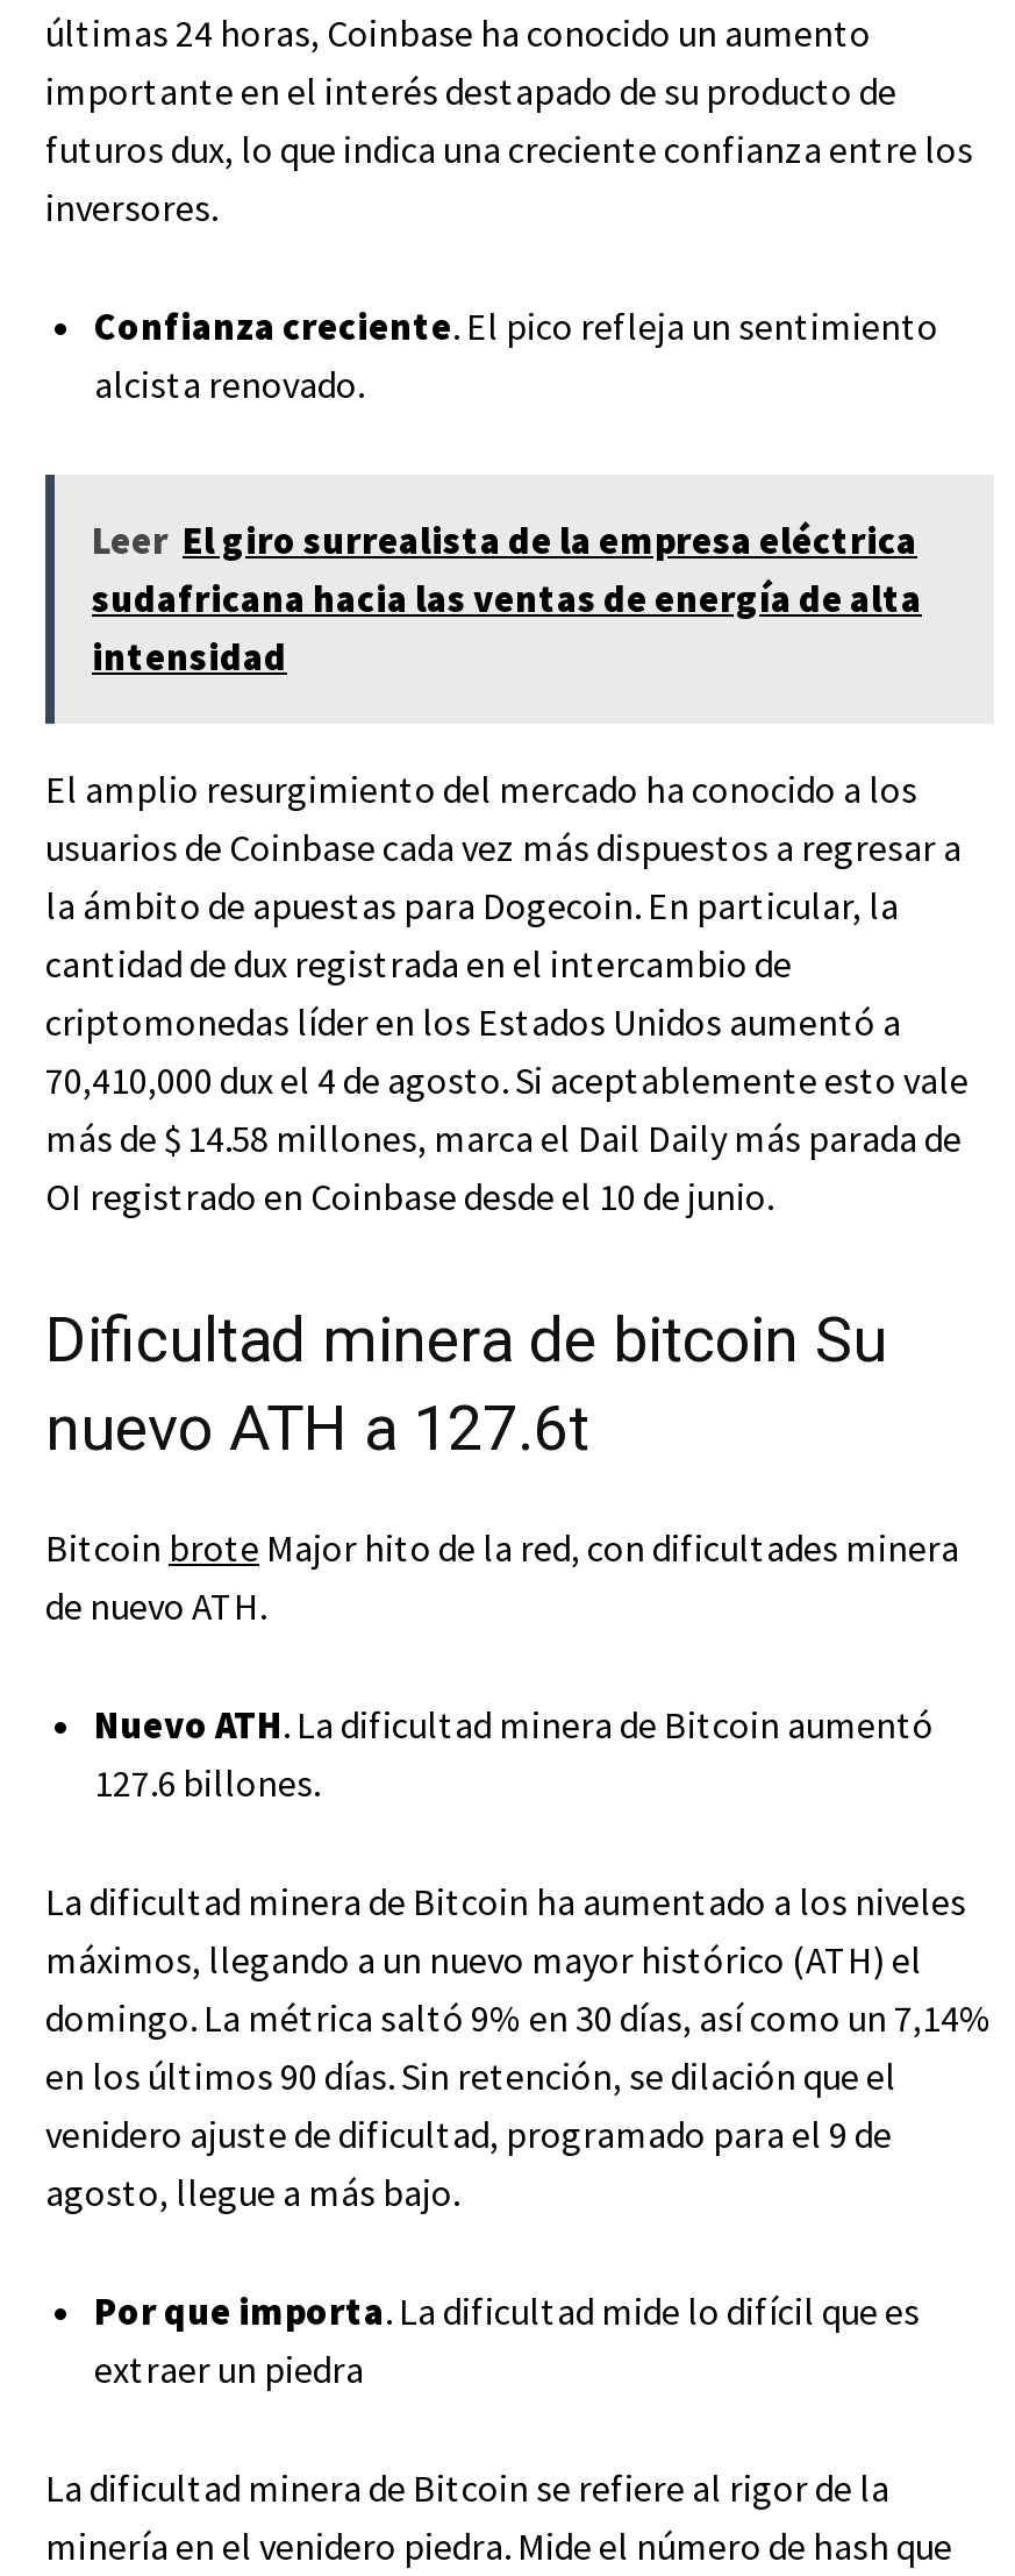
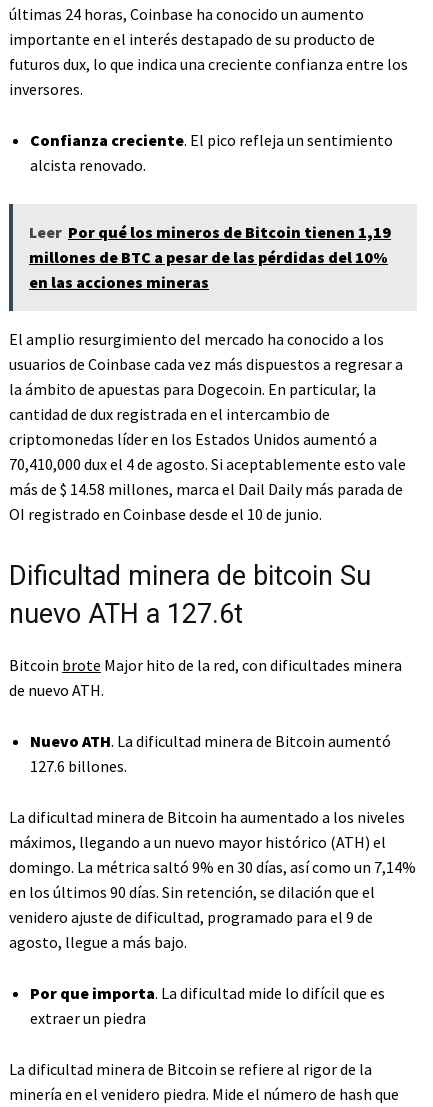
- Leer El giro surrealista de la empresa eléctrica
- sudafricana hacia las ventas de energía de alta
- intensidad
+ Leer Por qué los mineros de Bitcoin tienen 1,19
+ millones de BTC a pesar de las pérdidas del 10%
+ en las acciones mineras
